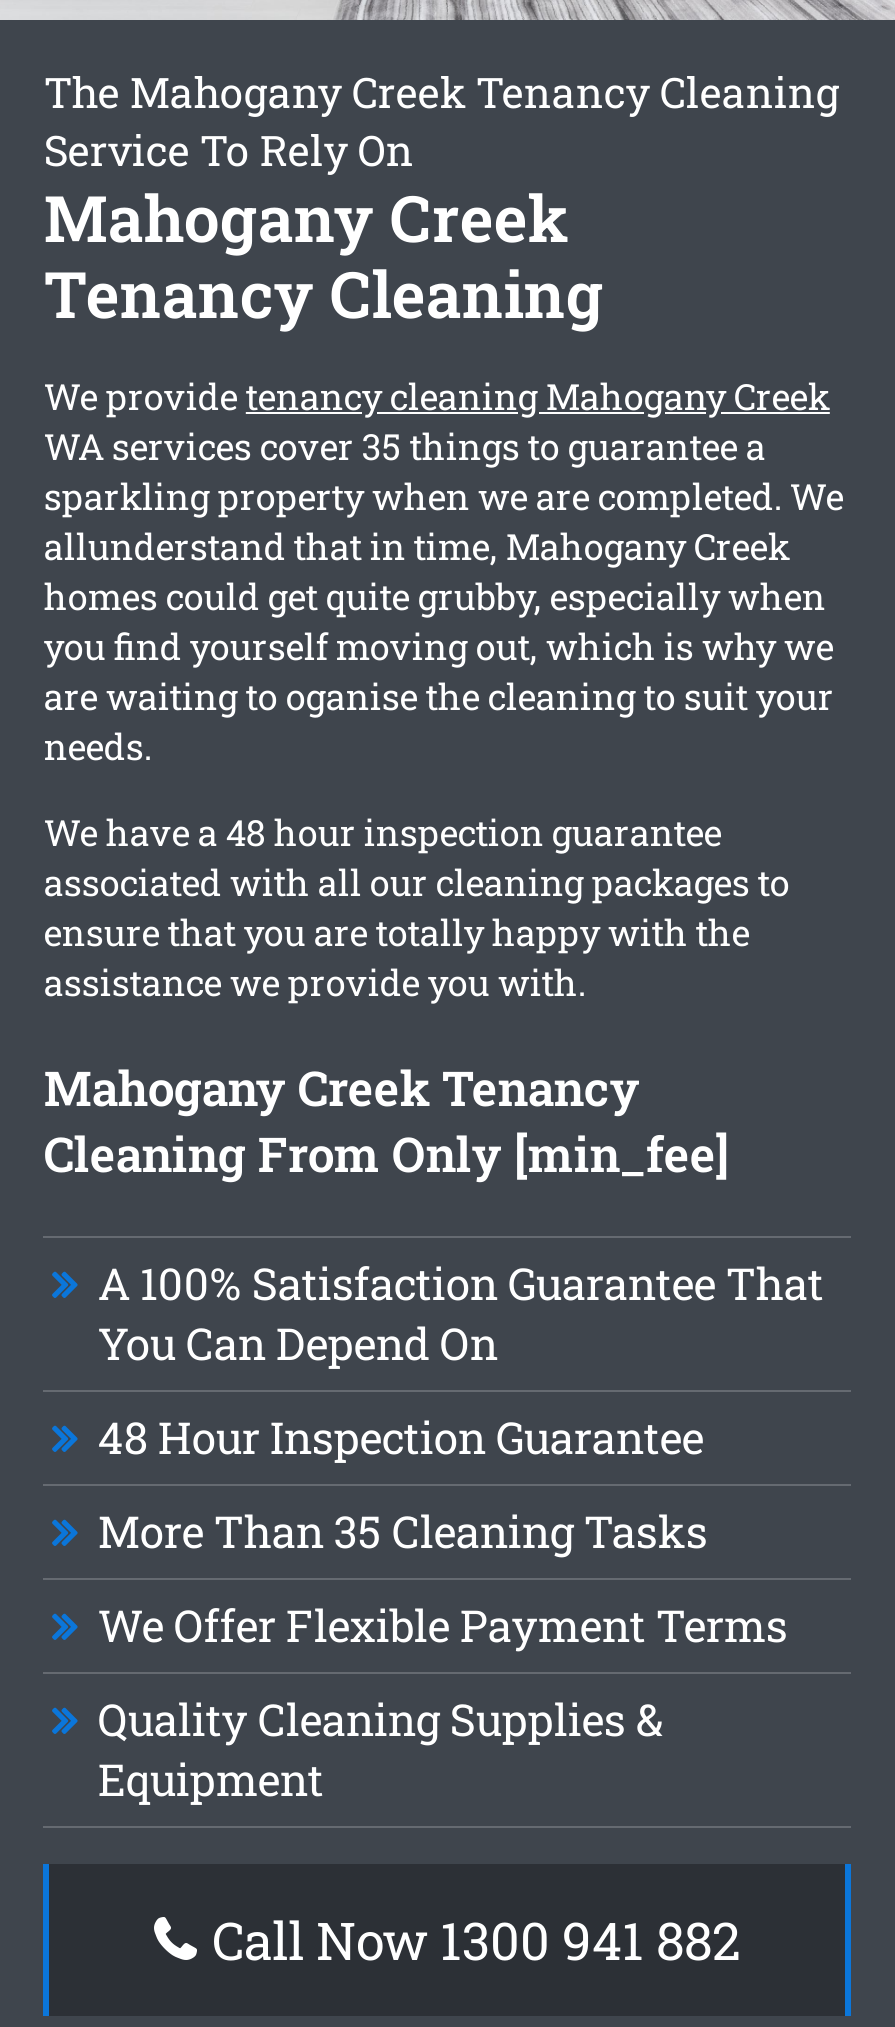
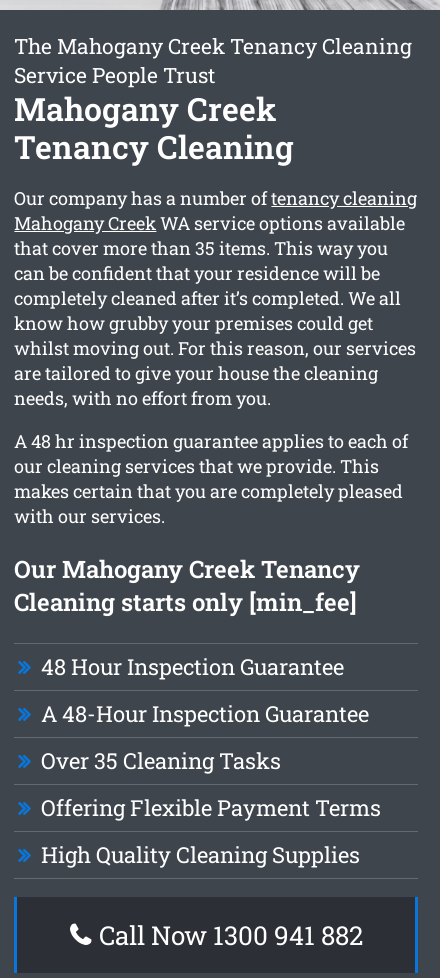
- Service To Rely On
+ Service People Trust

- We provide tenancy cleaning Mahogany Creek
- WA services cover 35 things to guarantee a
- sparkling property when we are completed. We
- allunderstand that in time, Mahogany Creek
- homes could get quite grubby, especially when
- you find yourself moving out, which is why we
- are waiting to oganise the cleaning to suit your
- needs.
- We have a 48 hour inspection guarantee
- associated with all our cleaning packages to
- ensure that you are totally happy with the
- assistance we provide you with.
- Mahogany Creek Tenancy
- Cleaning From Only [min_fee]
- A 100% Satisfaction Guarantee That
- You Can Depend On
+ Our company has a number oftenancy cleaning
+ Mahogany Creek WA service options available
+ that cover more than 35 items. This way you
+ can be confident that your residence will be
+ completely cleaned after it’s completed. We all
+ know how grubby your premises could get
+ whilst moving out. For this reason, our services
+ are tailored to give your house the cleaning
+ needs, with no effort from you.
+ A 48 hr inspection guarantee applies to each of
+ our cleaning services that we provide. This
+ makes certain that you are completely pleased
+ with our services.
+ Our Mahogany Creek Tenancy
+ Cleaning starts only [min_fee]

moved up: 48 Hour Inspection Guarantee

- More Than 35 Cleaning Tasks
- We Offer Flexible Payment Terms
- Quality Cleaning Supplies &
- Equipment
+ A 48-Hour Inspection Guarantee
+ Over 35 Cleaning Tasks
+ Offering Flexible Payment Terms
+ High Quality Cleaning Supplies
